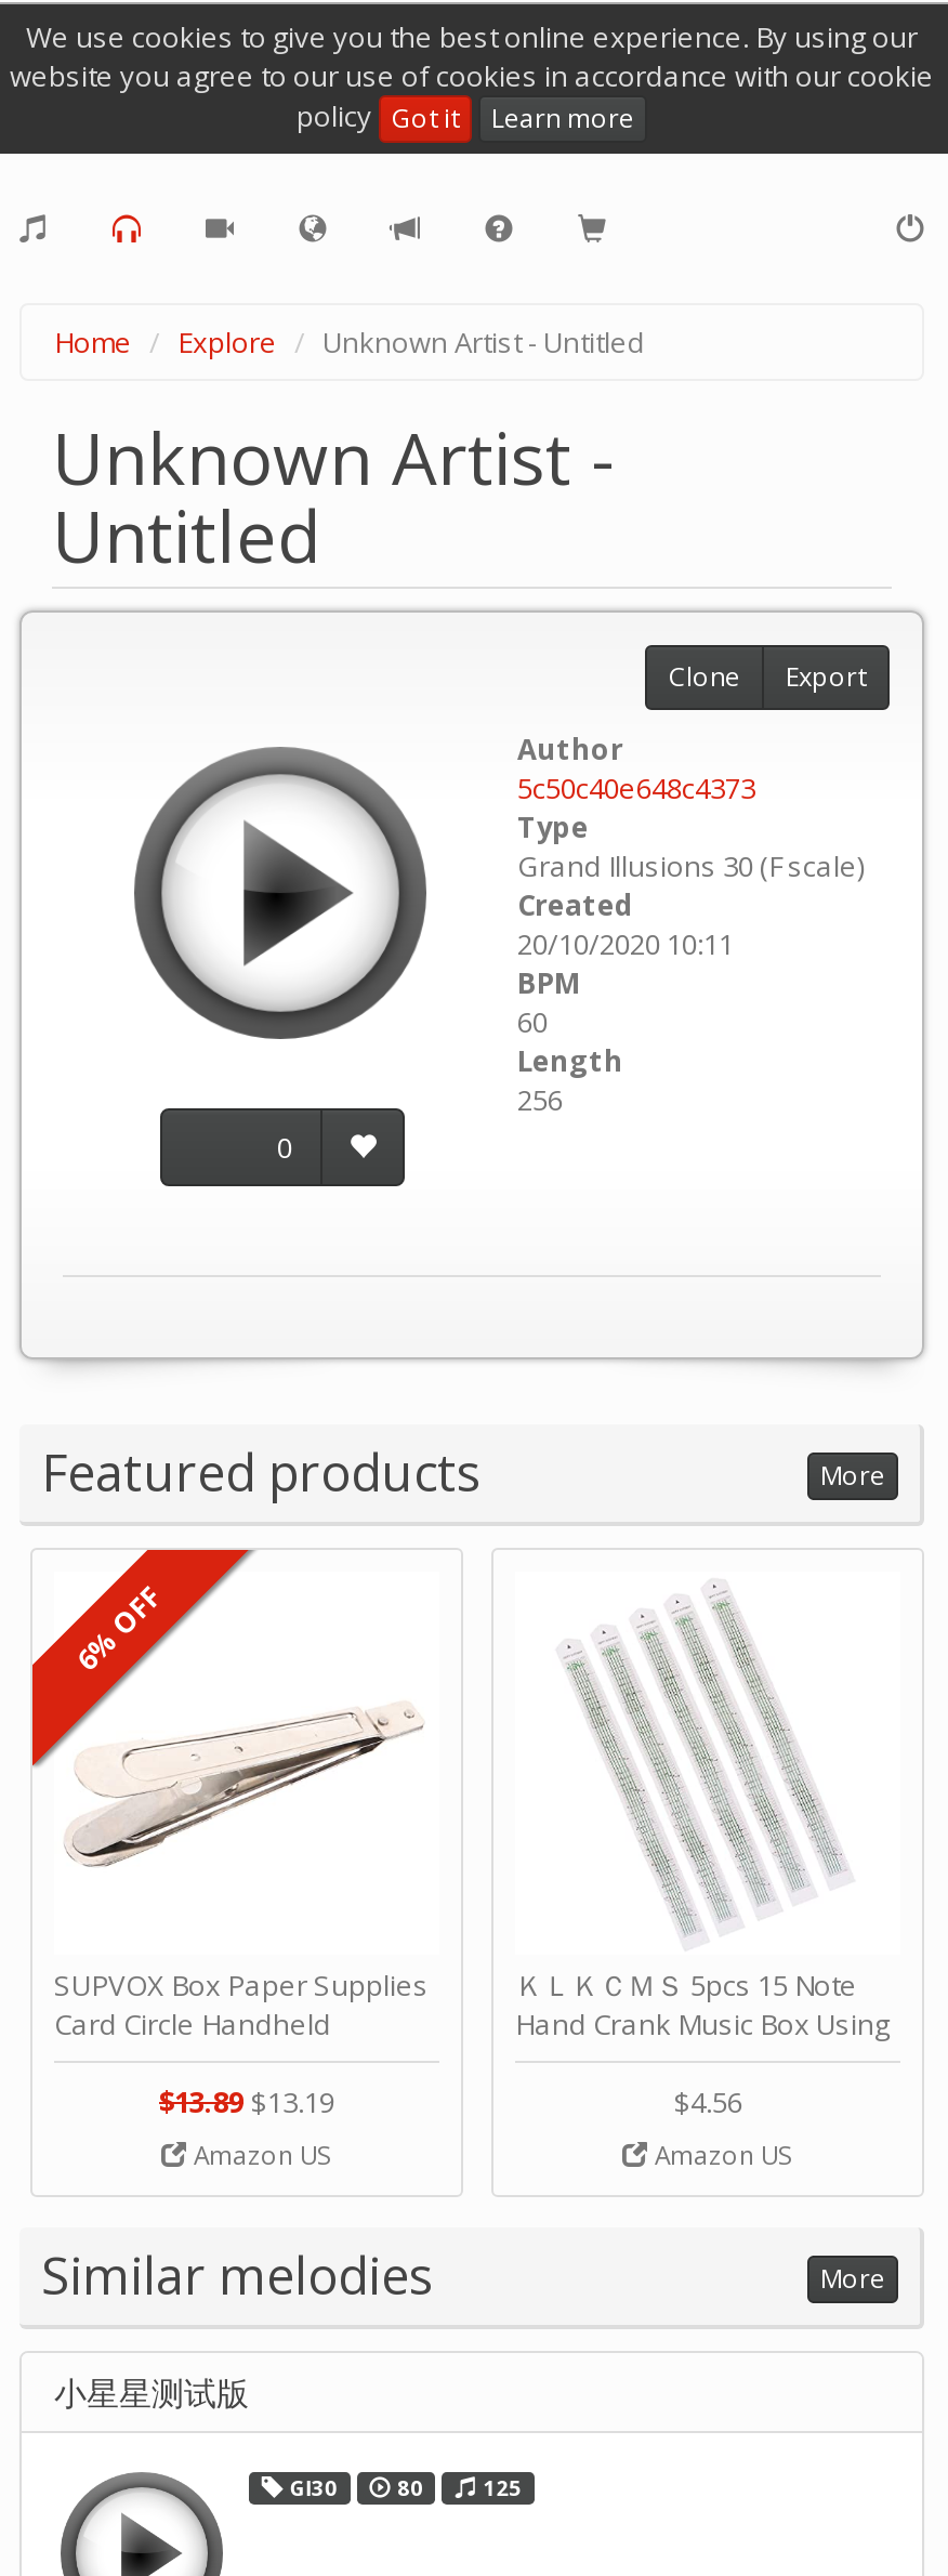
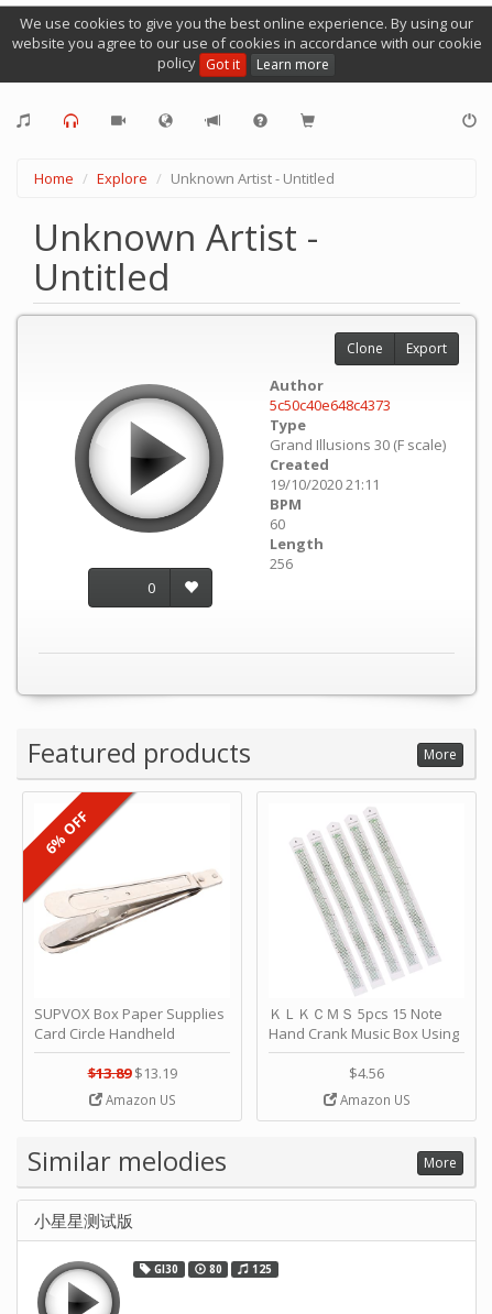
- 20/10/2020 10:11
+ 19/10/2020 21:11
